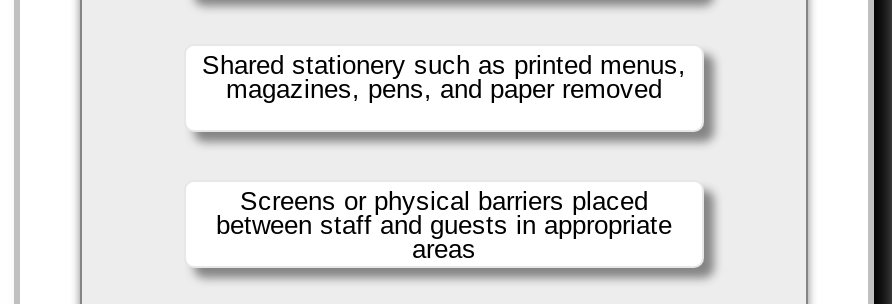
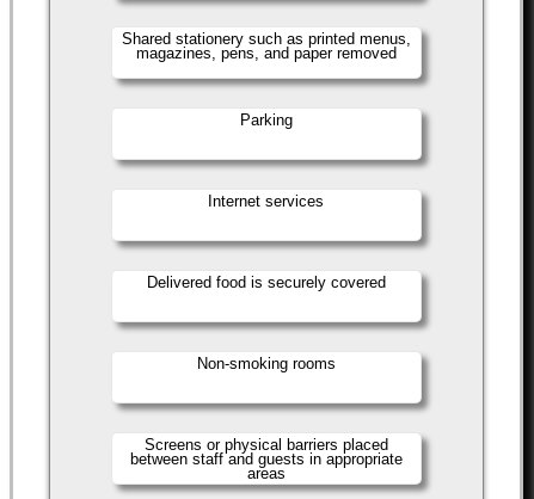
+ Delivered food is securely covered

+ Non-smoking rooms

+ Internet services

+ Parking
